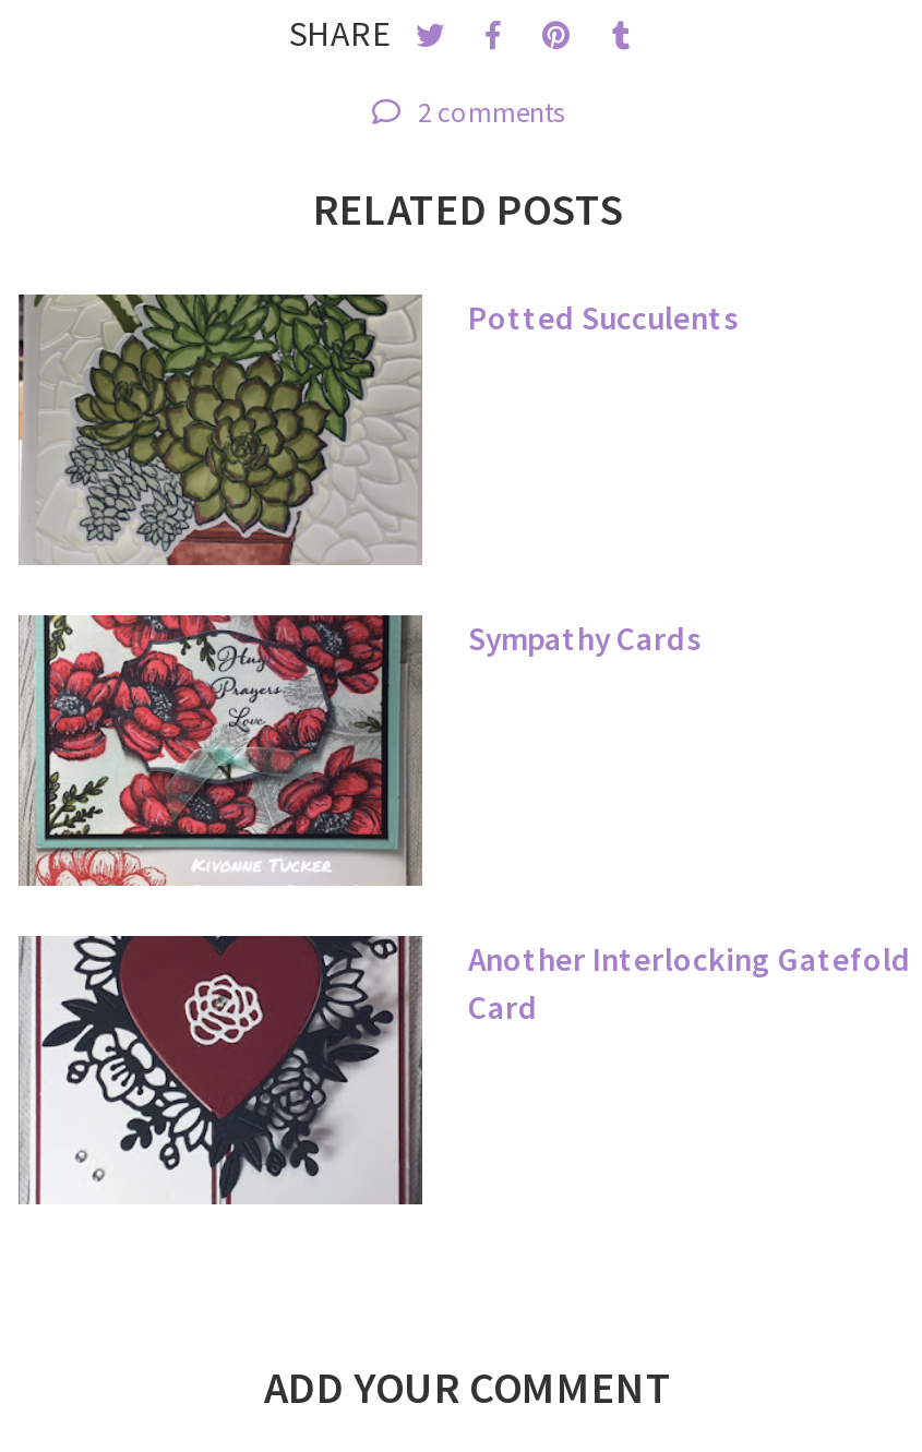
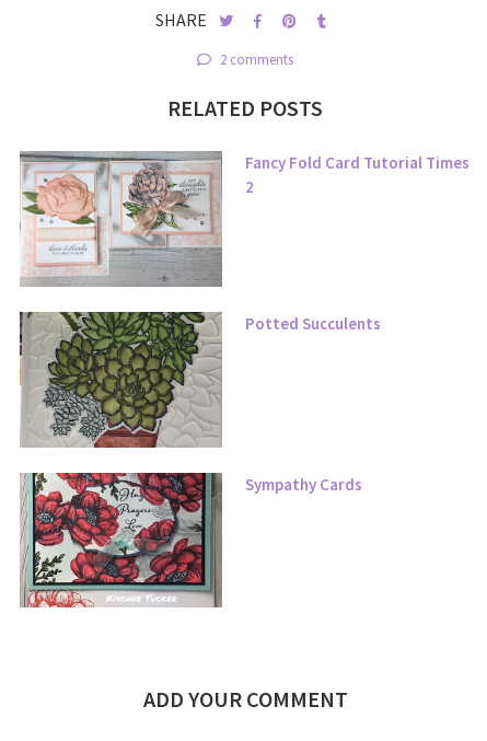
+ [image]
+ Fancy Fold Card Tutorial Times
+ 2

moved down: [image] | Potted Succulents | Sympathy Cards

moved down: [image]

- [image]
- Another Interlocking Gatefold
- Card
